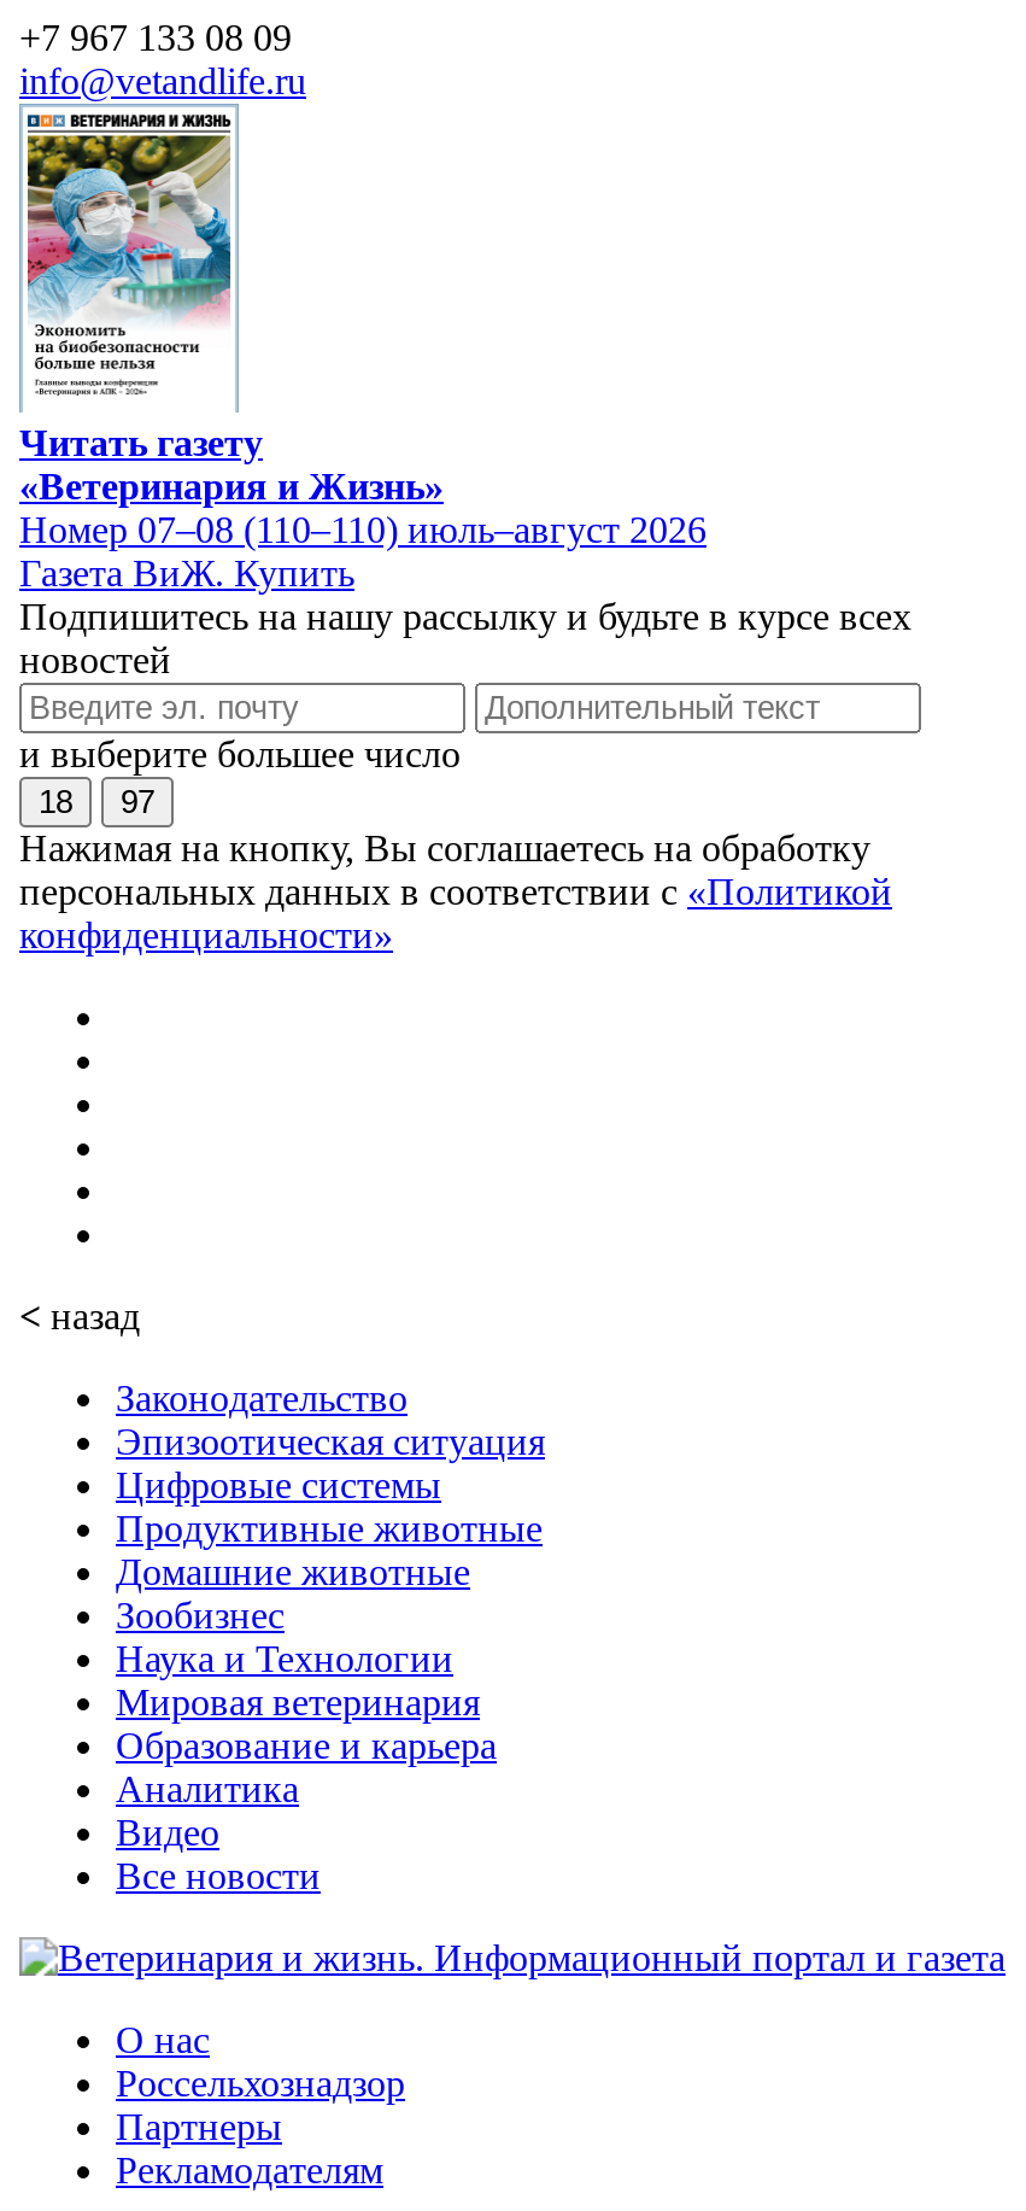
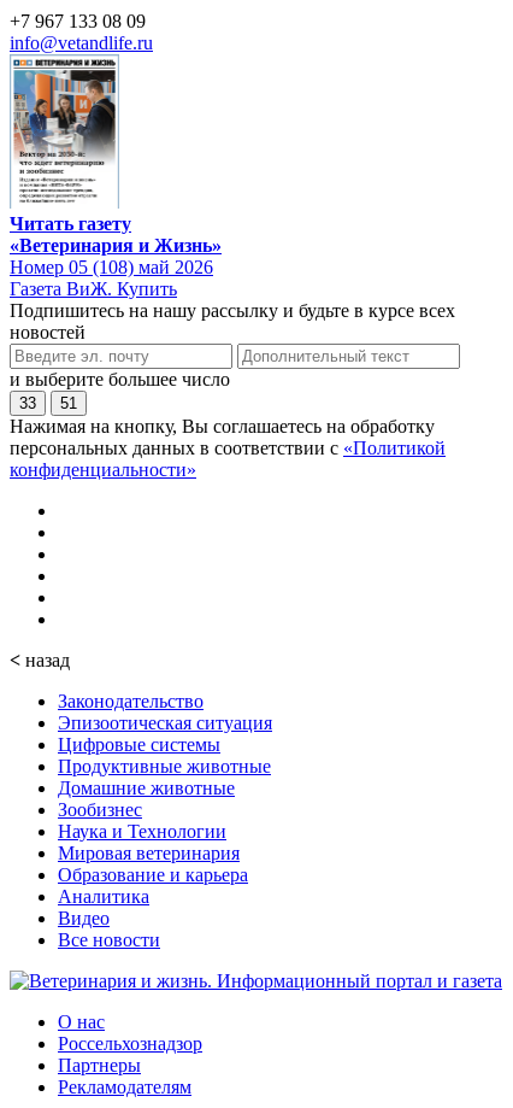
- [image]
+ [image]

- Номер 07–08 (110–110) июль–август 2026
+ Номер 05 (108) май 2026

- 18
+ 33

- 97
+ 51
